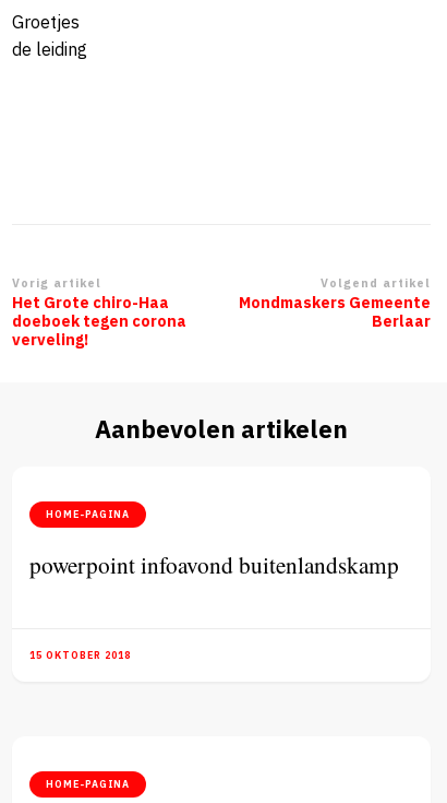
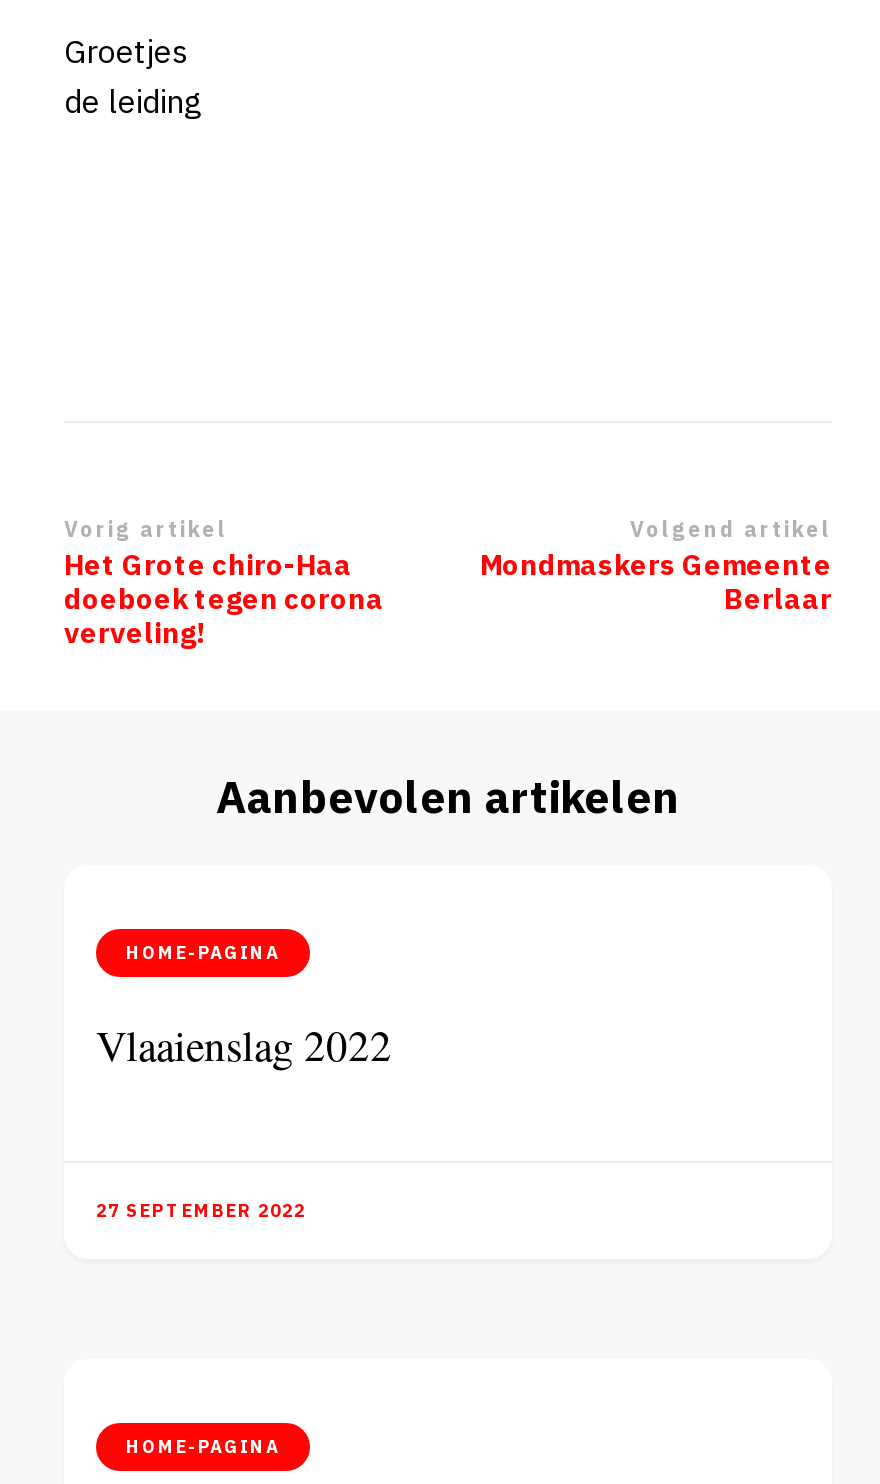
- powerpoint infoavond buitenlandskamp
+ Vlaaienslag 2022

- 15 OKTOBER 2018
+ 27 SEPTEMBER 2022
